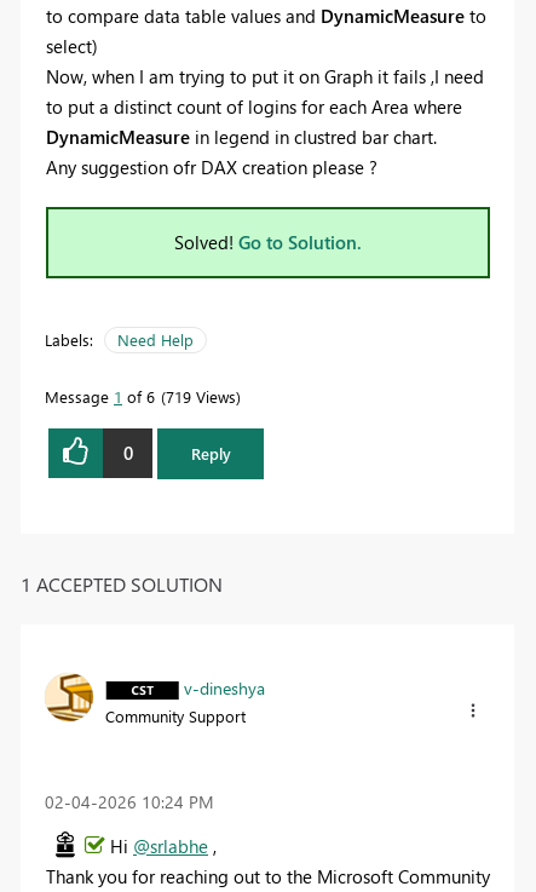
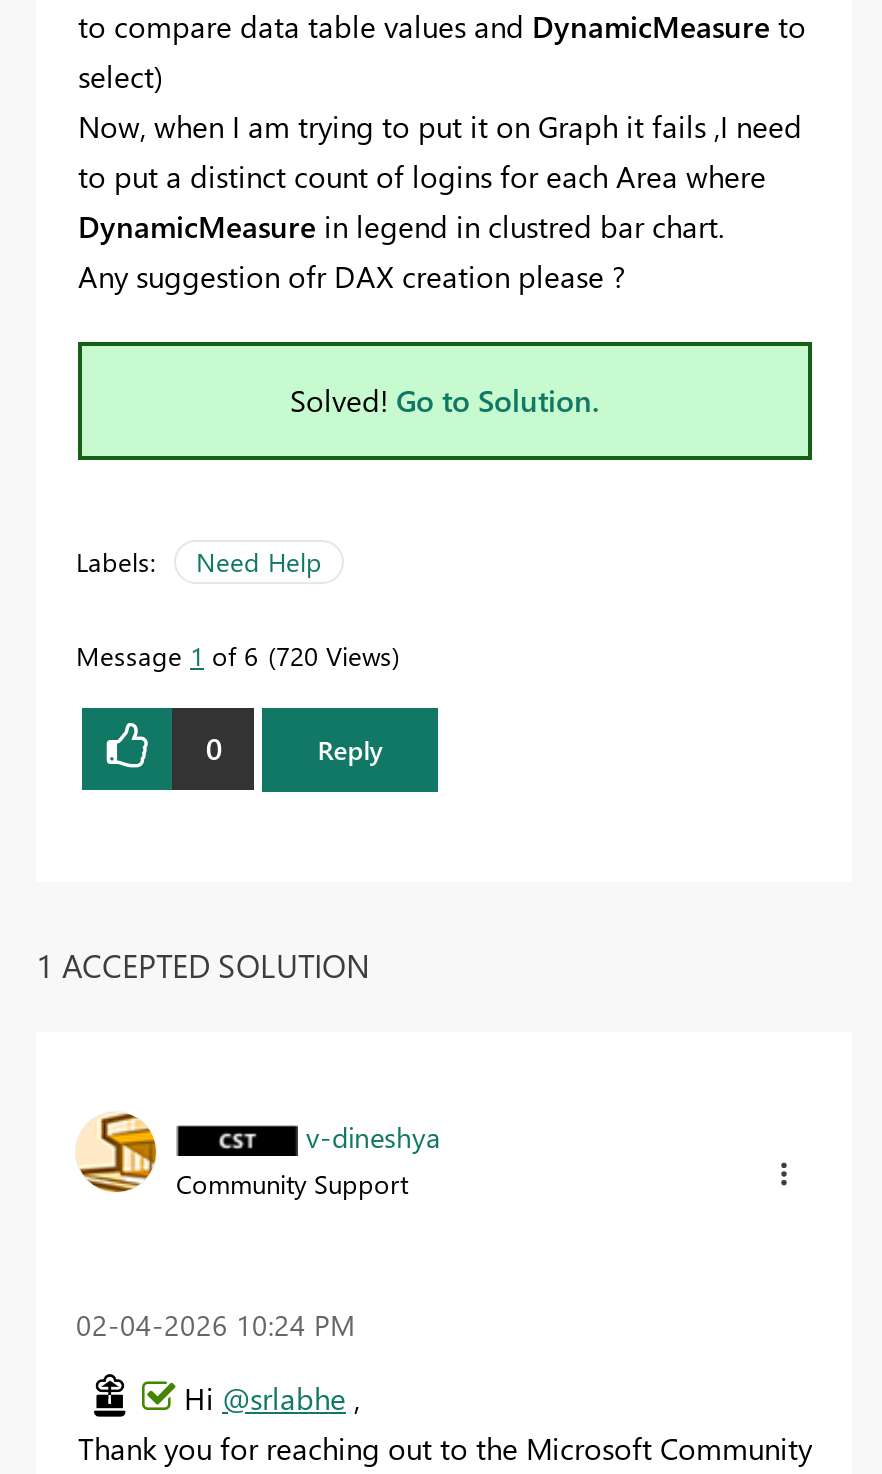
- Message 1 of 6 719 Views
+ Message 1 of 6 720 Views
